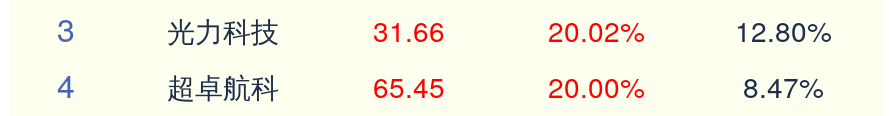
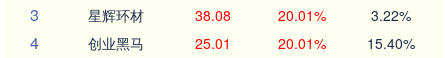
- 光力科技
- 31.66
- 20.02%
- 12.80%
+ 星辉环材
+ 38.08
+ 20.01%
+ 3.22%

- 超卓航科
- 65.45
- 20.00%
- 8.47%
+ 创业黑马
+ 25.01
+ 20.01%
+ 15.40%
